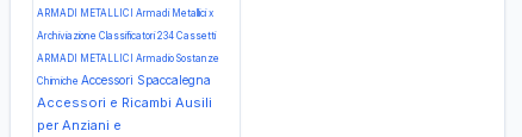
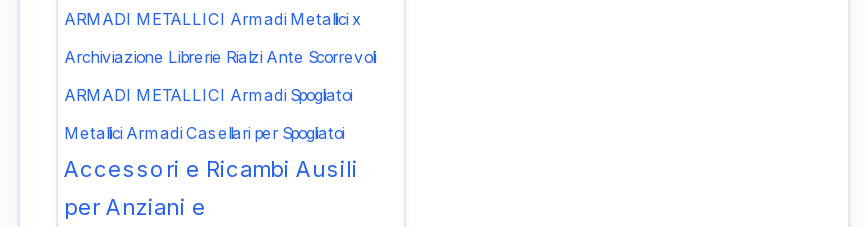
- Archiviazione Classificatori 234 Cassetti
+ Archiviazione Librerie Rialzi Ante Scorrevoli

- ARMADI METALLICI Armadio Sostanze
+ ARMADI METALLICI Armadi Spogliatoi

- Chimiche Accessori Spaccalegna
+ Metallici Armadi Casellari per Spogliatoi
